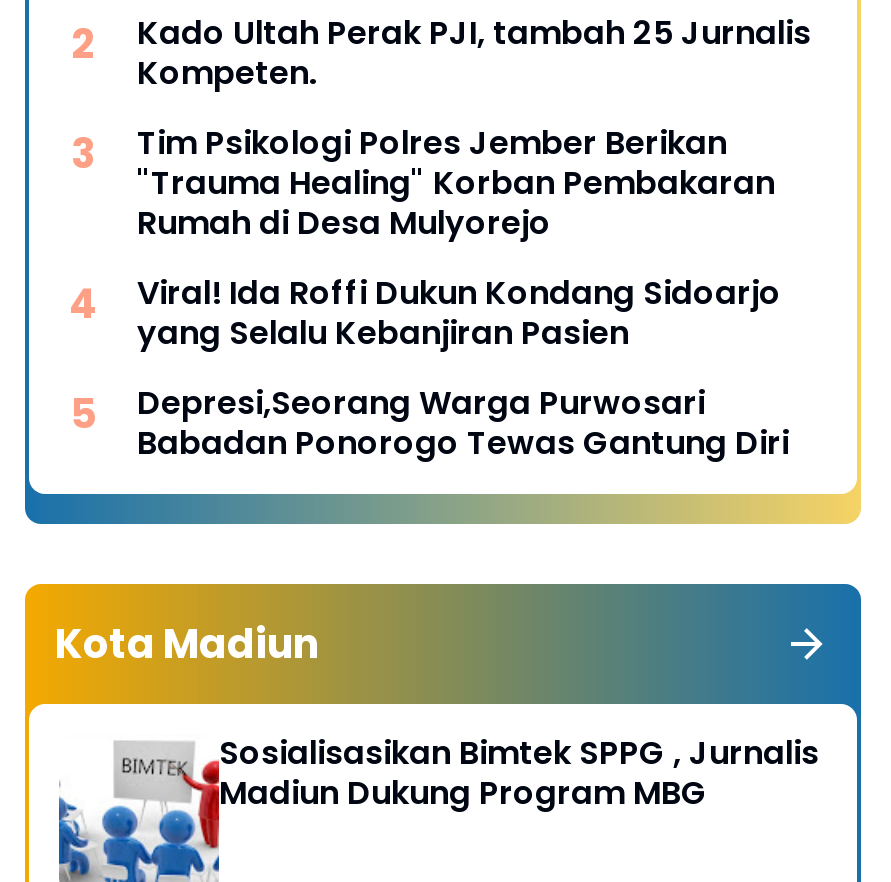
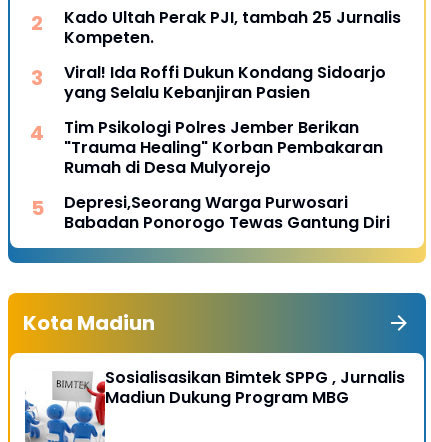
moved down: Tim Psikologi Polres Jember Berikan | "Trauma Healing" Korban Pembakaran | Rumah di Desa Mulyorejo

moved up: Viral! Ida Roffi Dukun Kondang Sidoarjo | yang Selalu Kebanjiran Pasien
